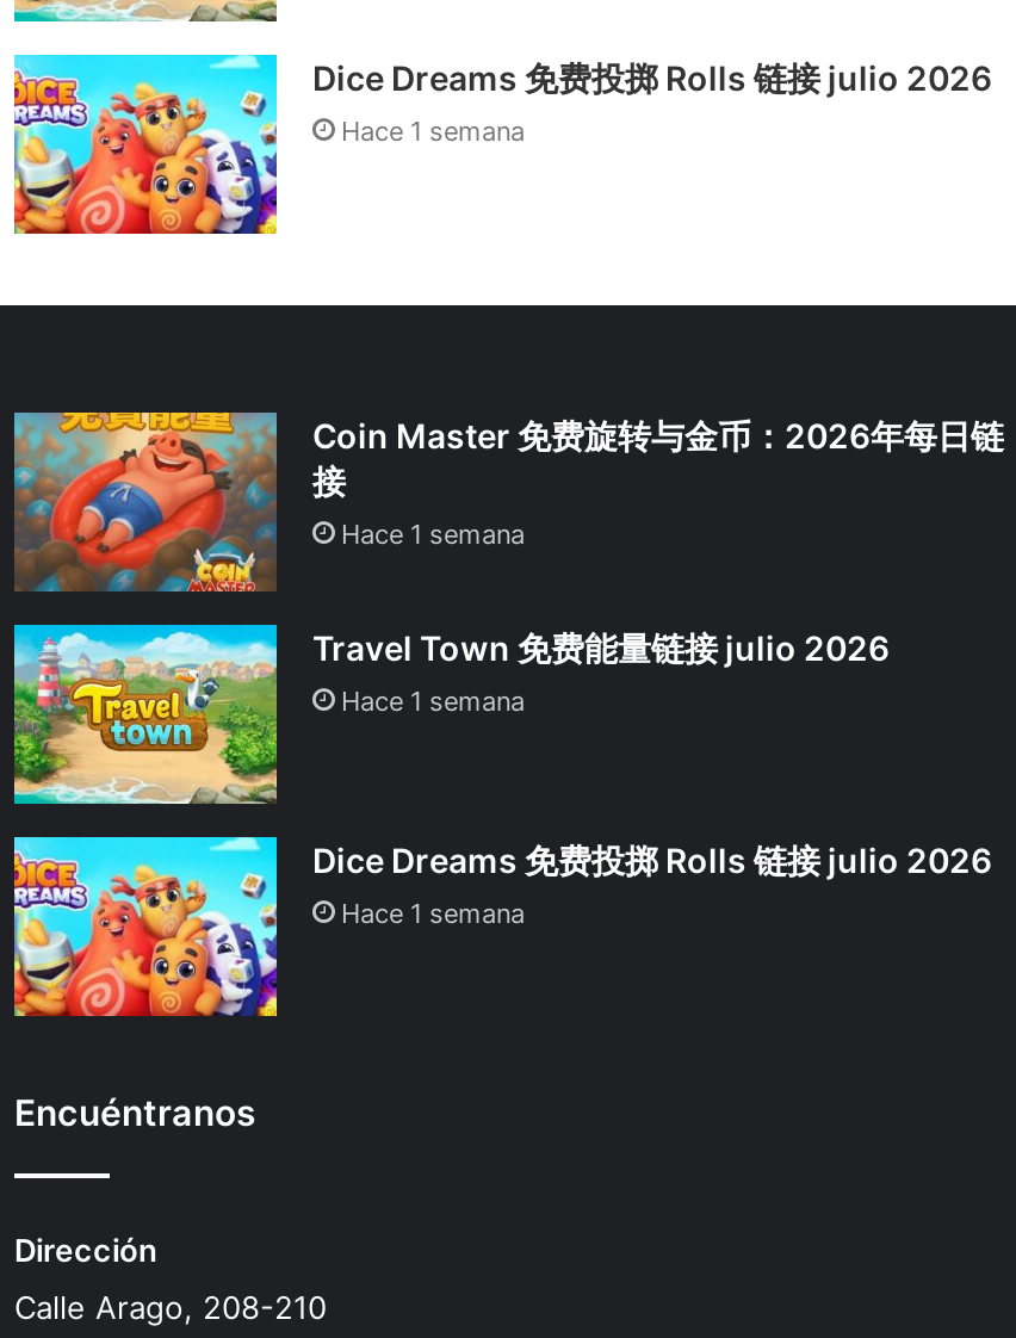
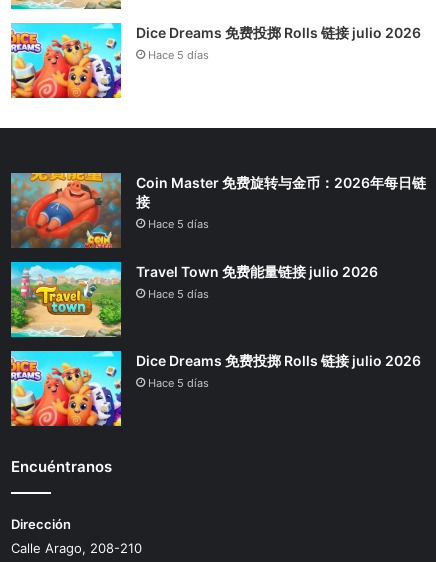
- Hace 1 semana
+ Hace 5 días

- Hace 1 semana
+ Hace 5 días

- Hace 1 semana
+ Hace 5 días

- Hace 1 semana
+ Hace 5 días
